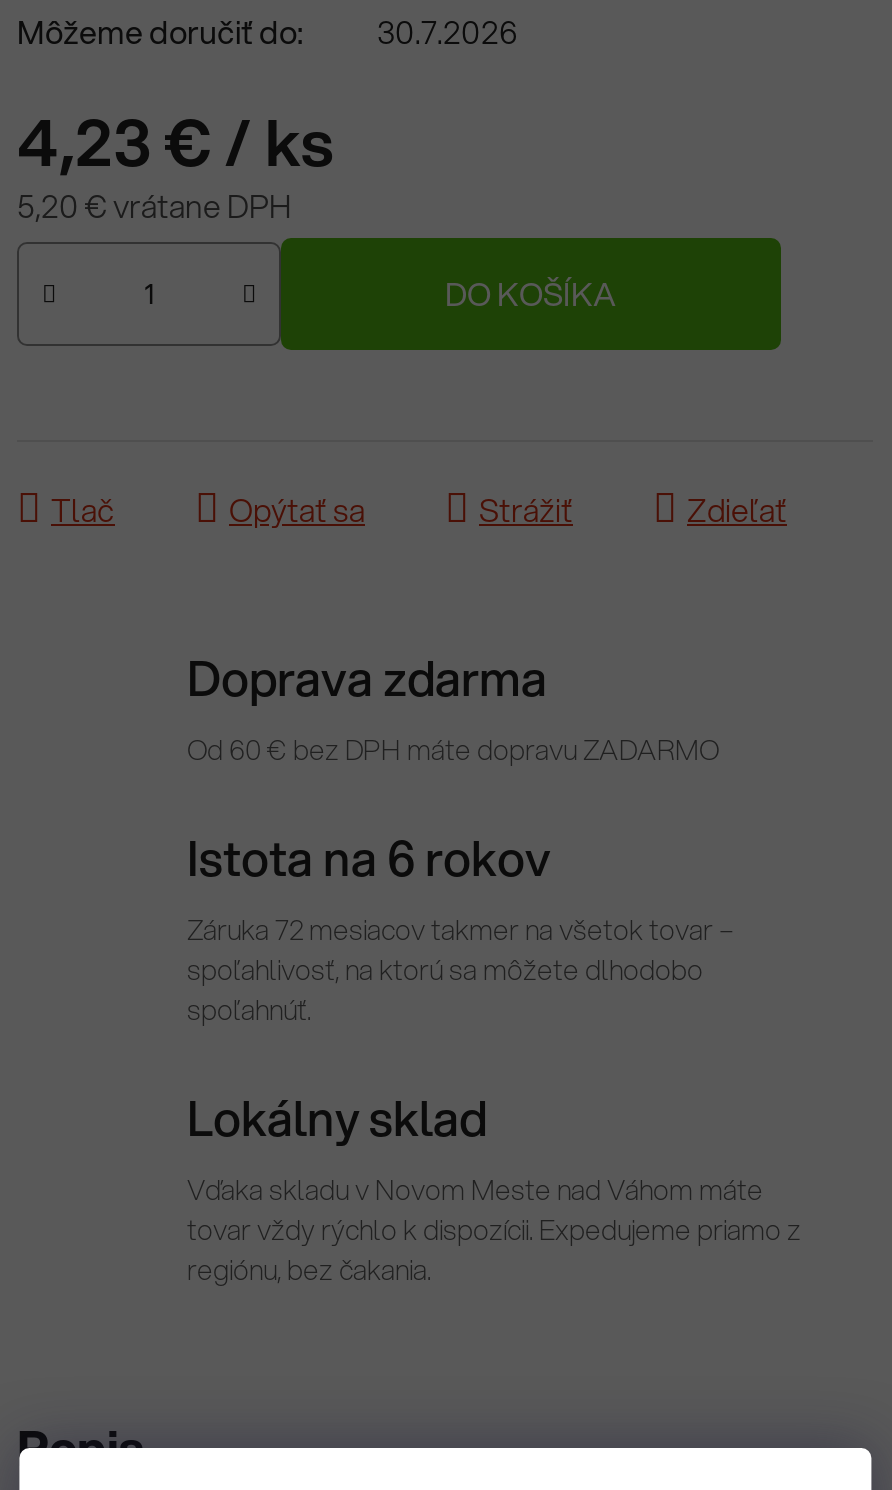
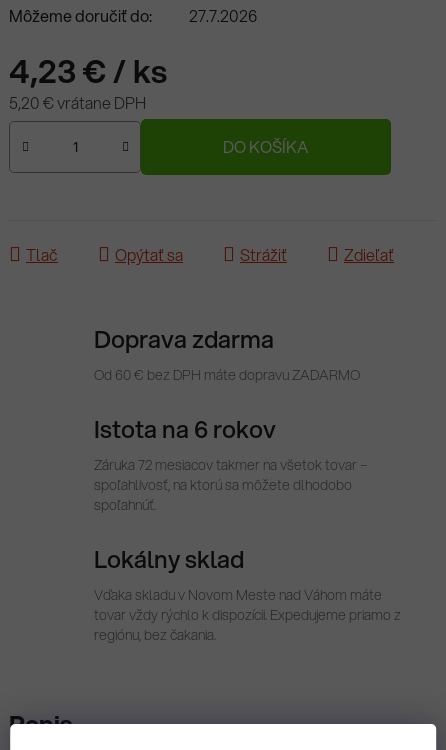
- Môžeme doručiť do: 30.7.2026
+ Môžeme doručiť do: 27.7.2026
